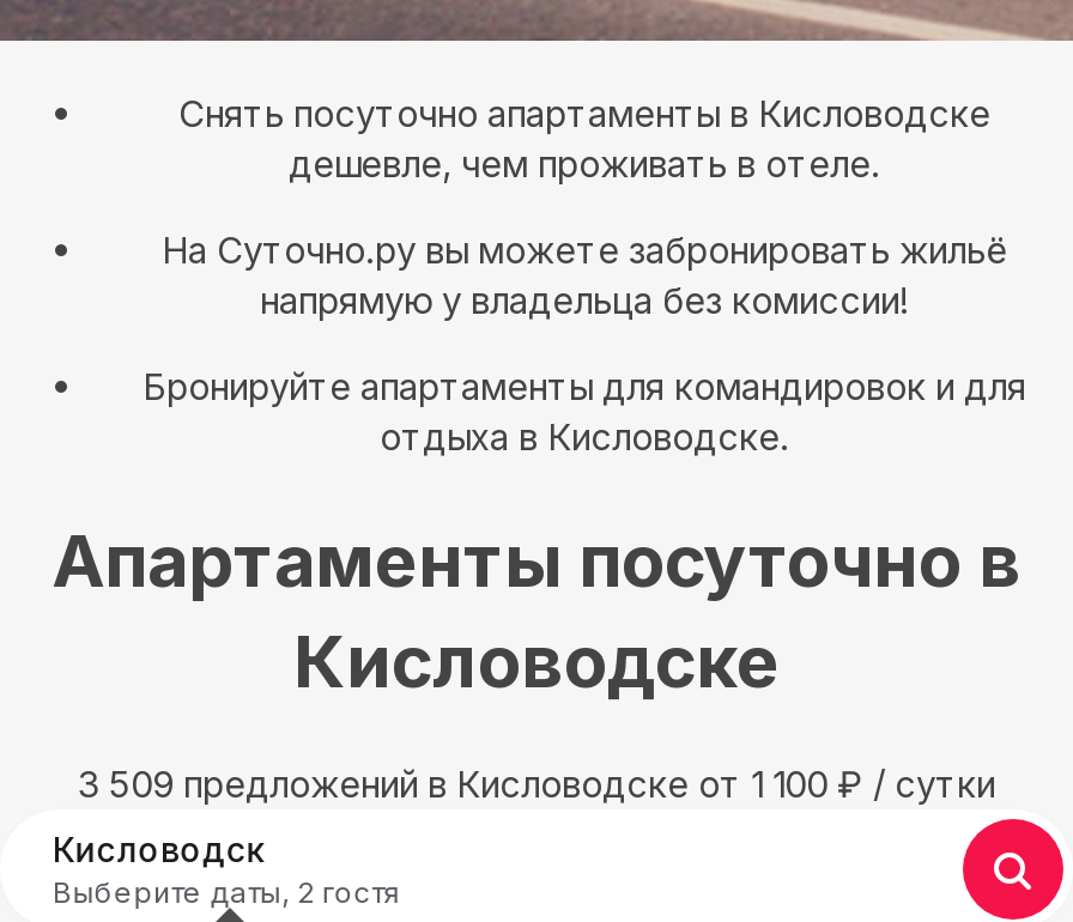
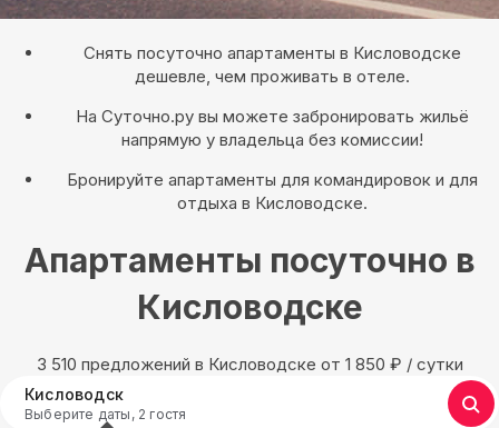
- 3 509 предложений в Кисловодске oт 1 100 ₽ / сутки
+ 3 510 предложений в Кисловодске oт 1 850 ₽ / сутки
